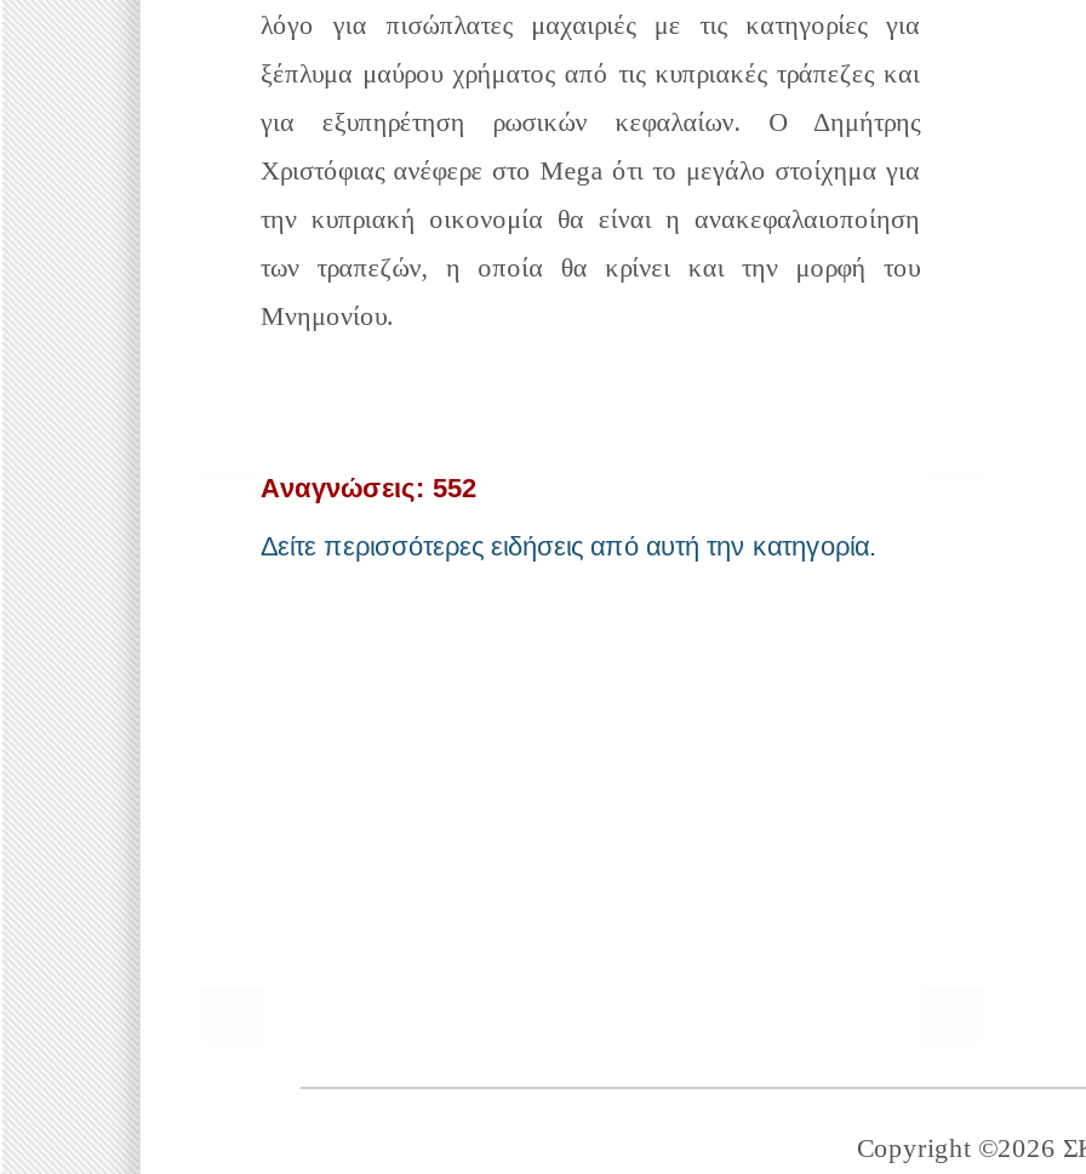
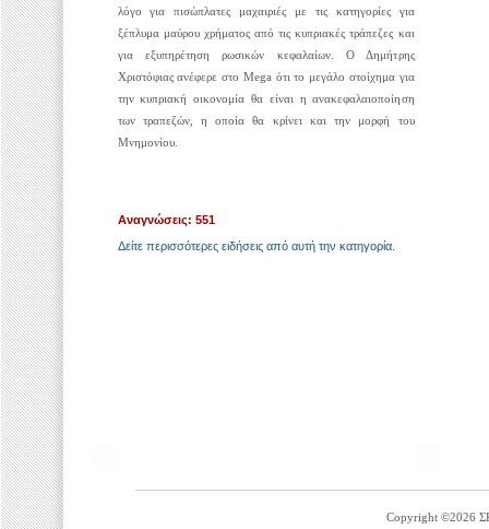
- Αναγνώσεις: 552
+ Αναγνώσεις: 551
